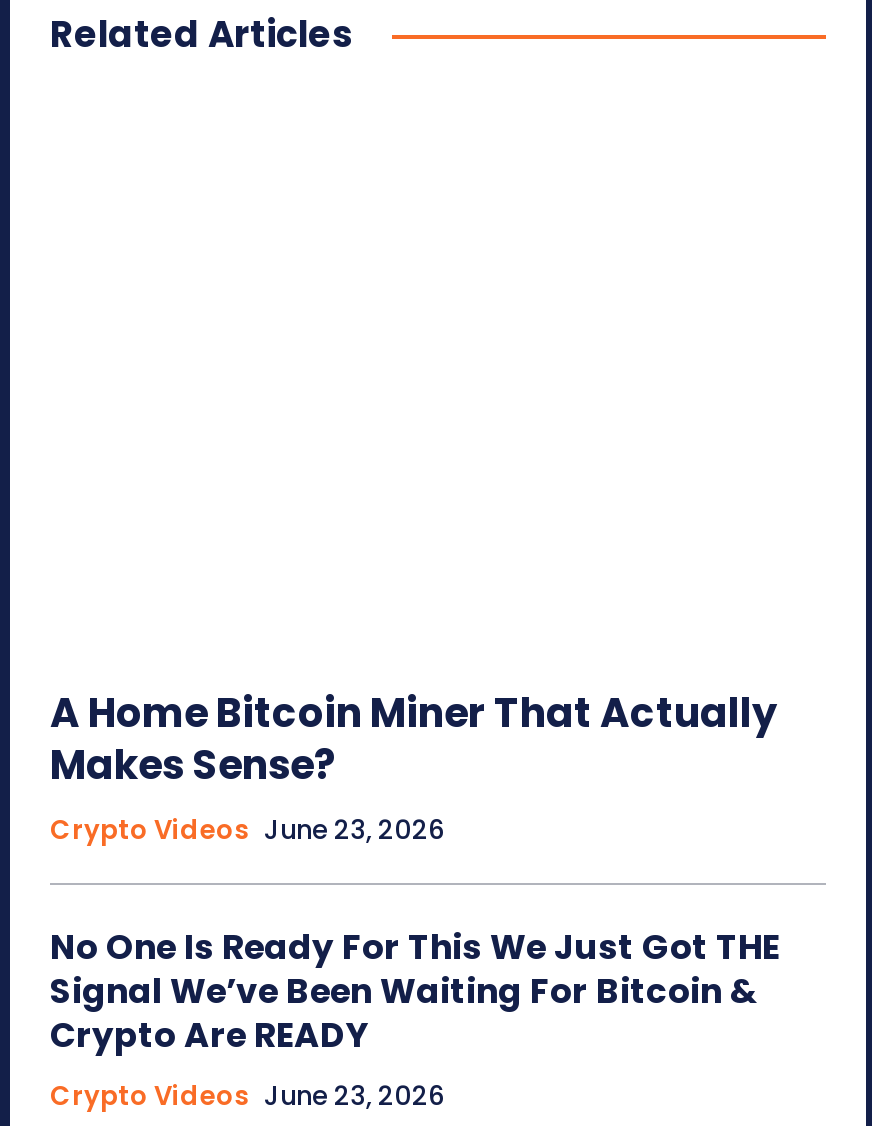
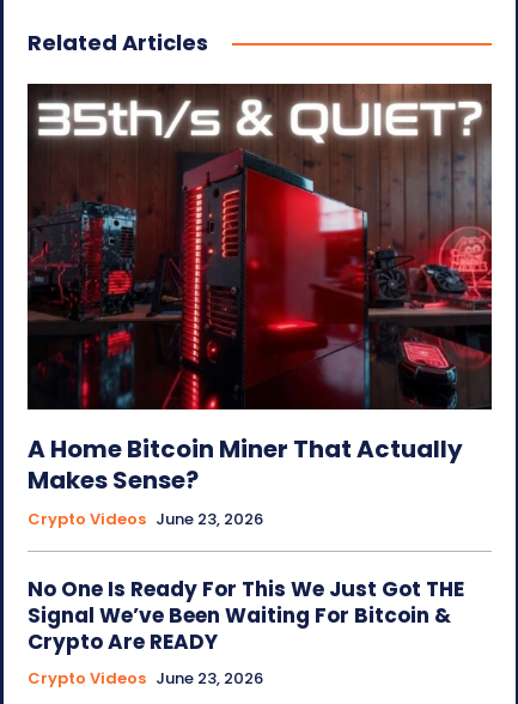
+ [image]
